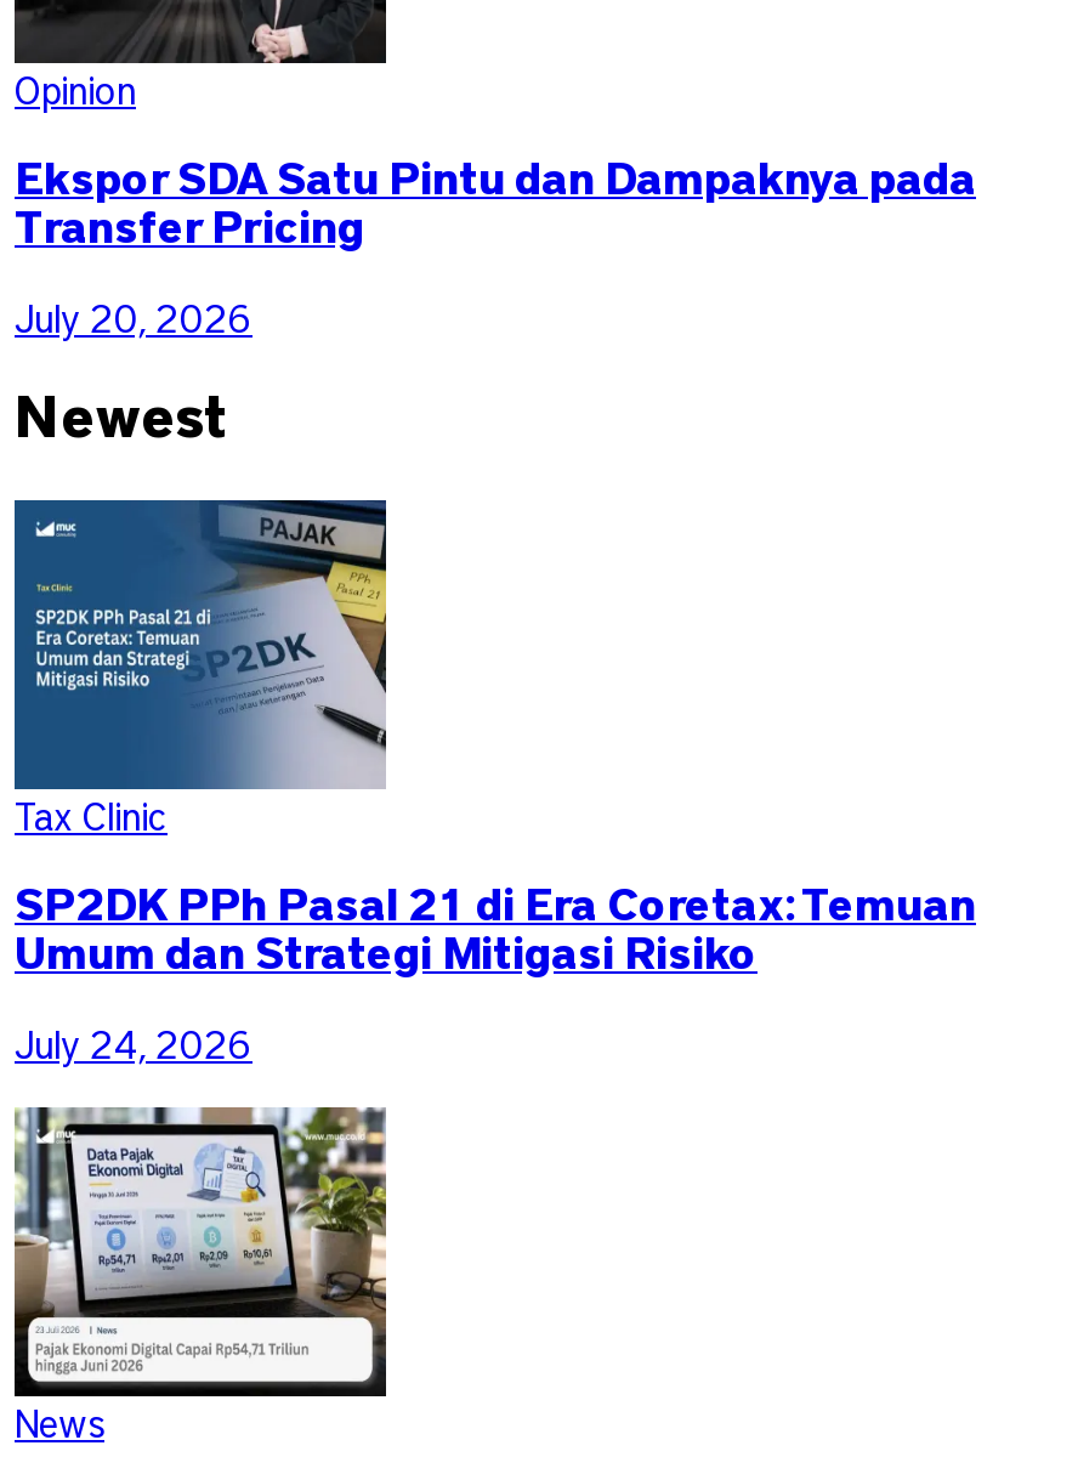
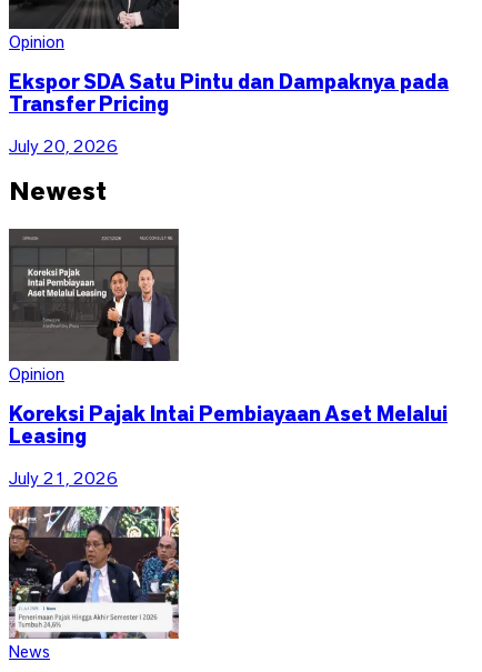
- [image]
- Tax Clinic
+ [image]
+ Opinion

- SP2DK PPh Pasal 21 di Era Coretax: Temuan
- Umum dan Strategi Mitigasi Risiko
+ Koreksi Pajak Intai Pembiayaan Aset Melalui
+ Leasing

- July 24, 2026
+ July 21, 2026

- [image]
+ [image]
